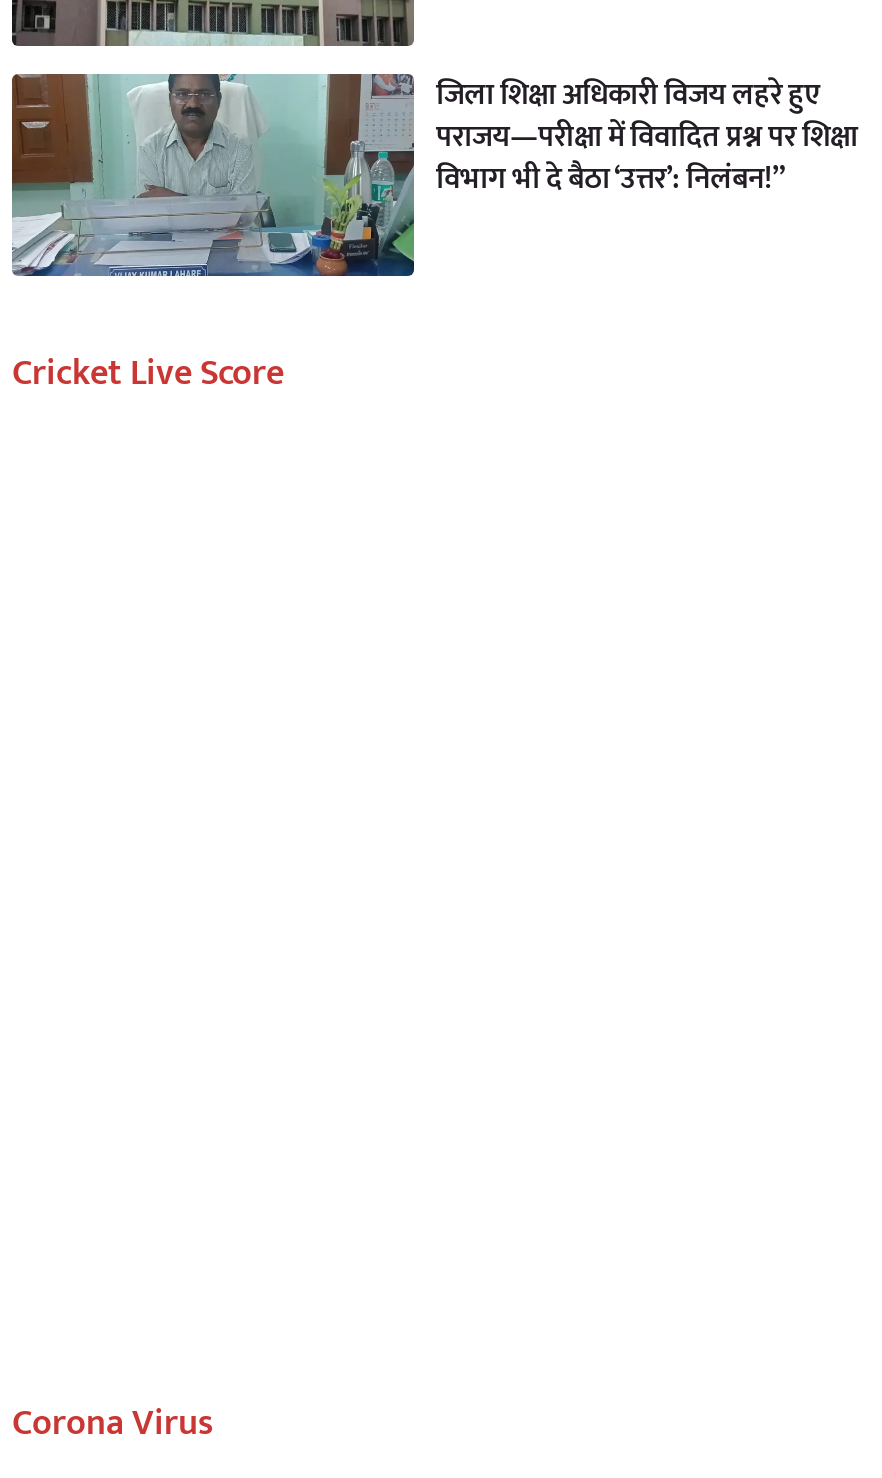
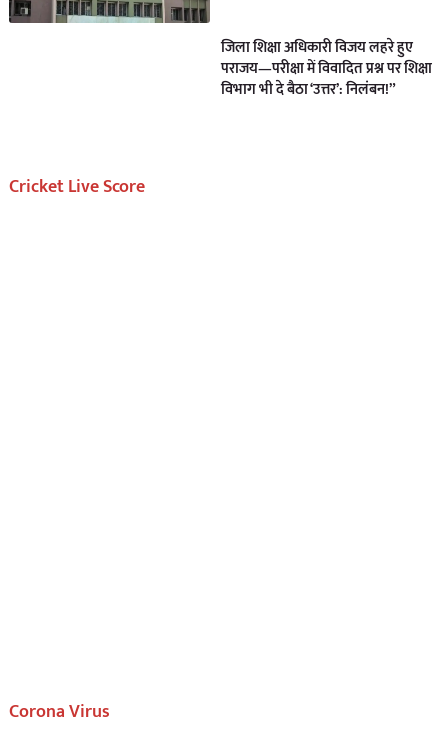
- [image]
